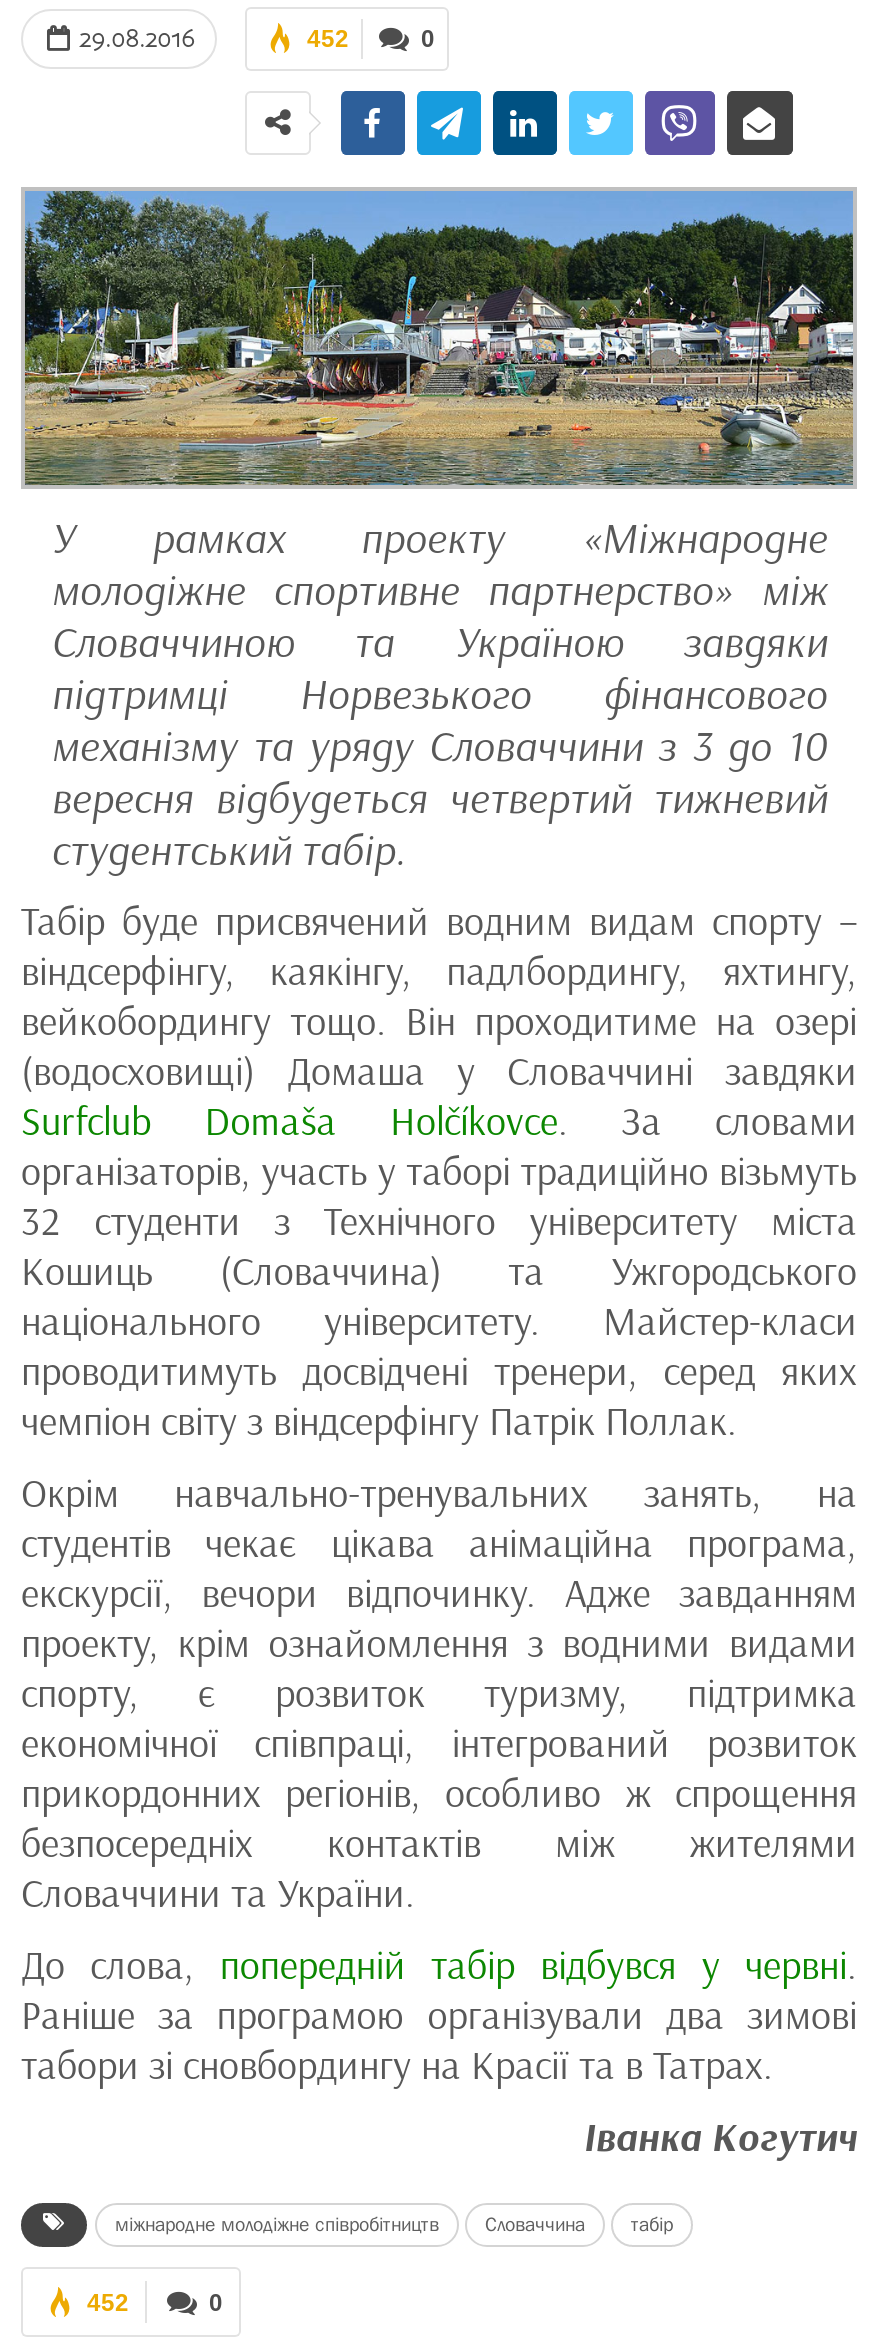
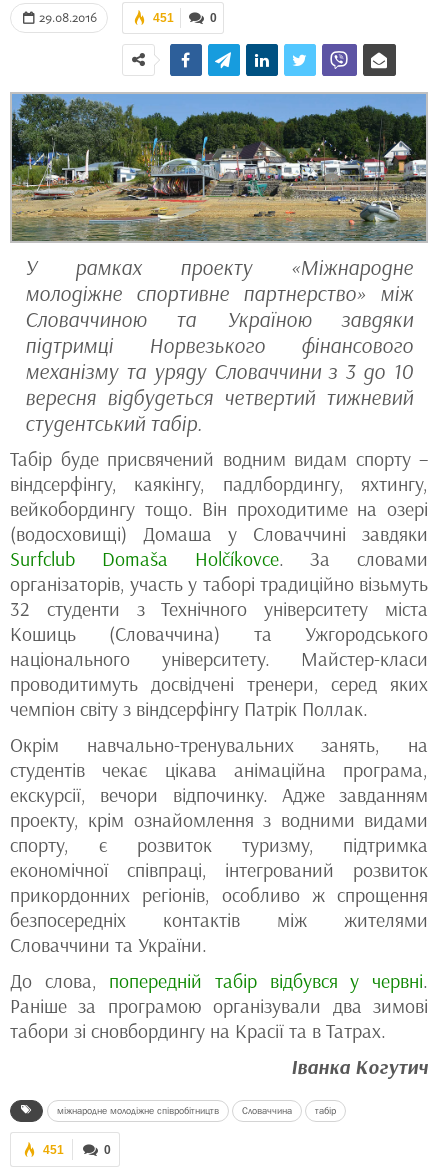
- 452
+ 451

- 452
+ 451
